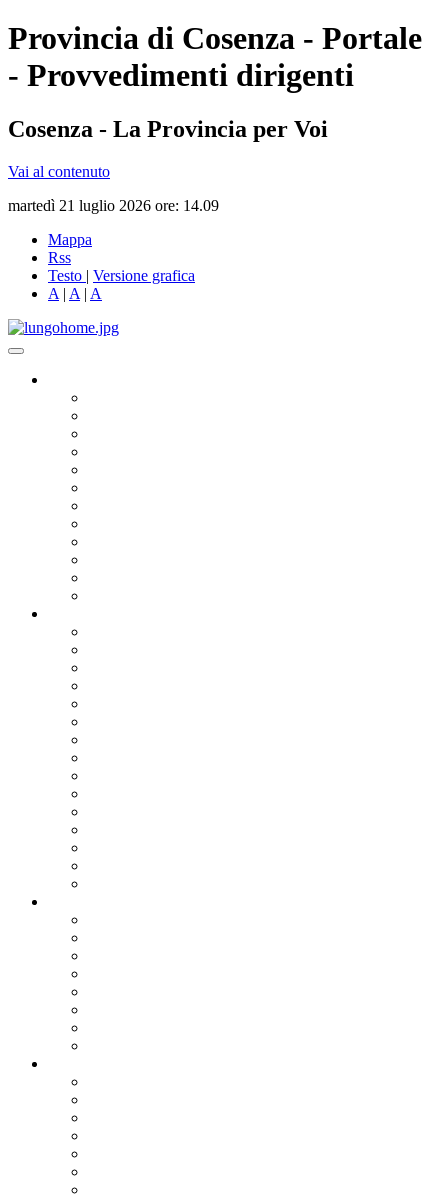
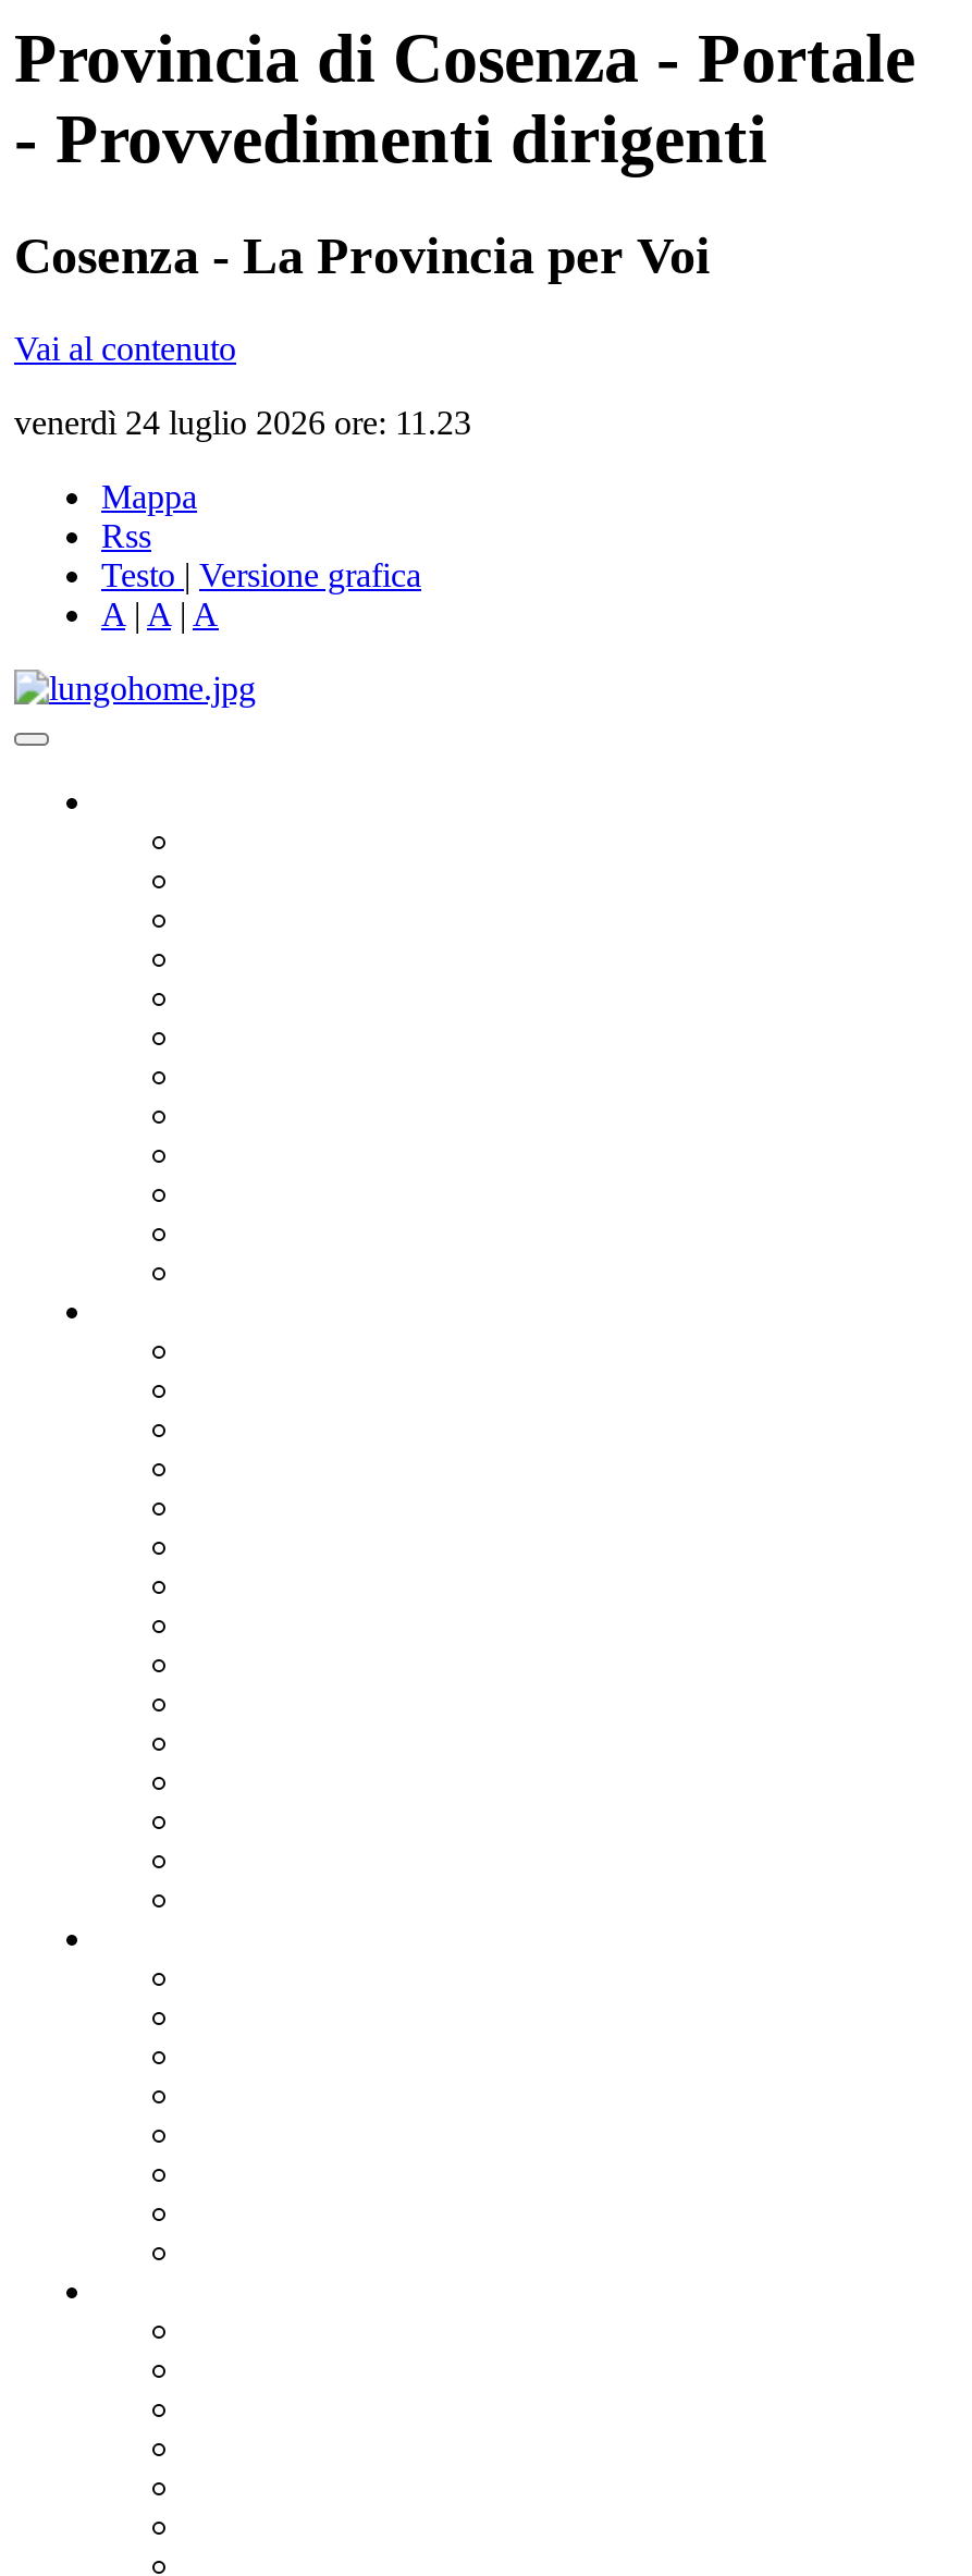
- martedì 21 luglio 2026 ore: 14.09
+ venerdì 24 luglio 2026 ore: 11.23
